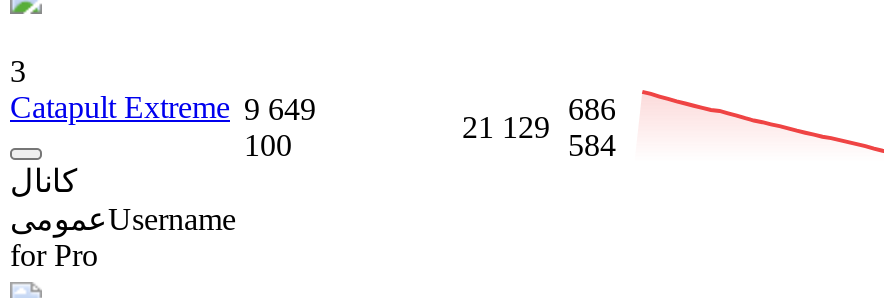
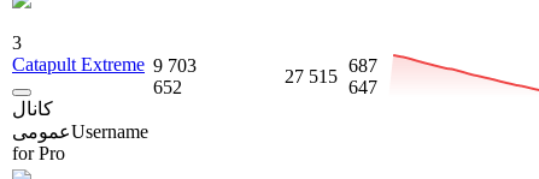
- Catapult Extreme 9 649
+ Catapult Extreme 9 703

- 686
+ 687

- 21 129
+ 27 515

- 100
+ 652

- 584
+ 647
